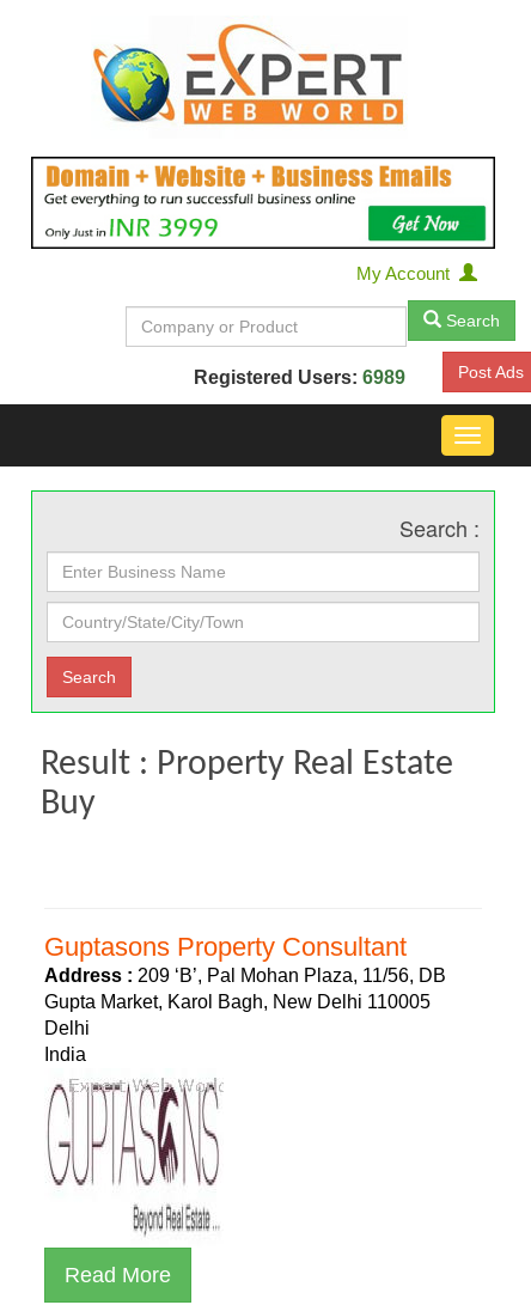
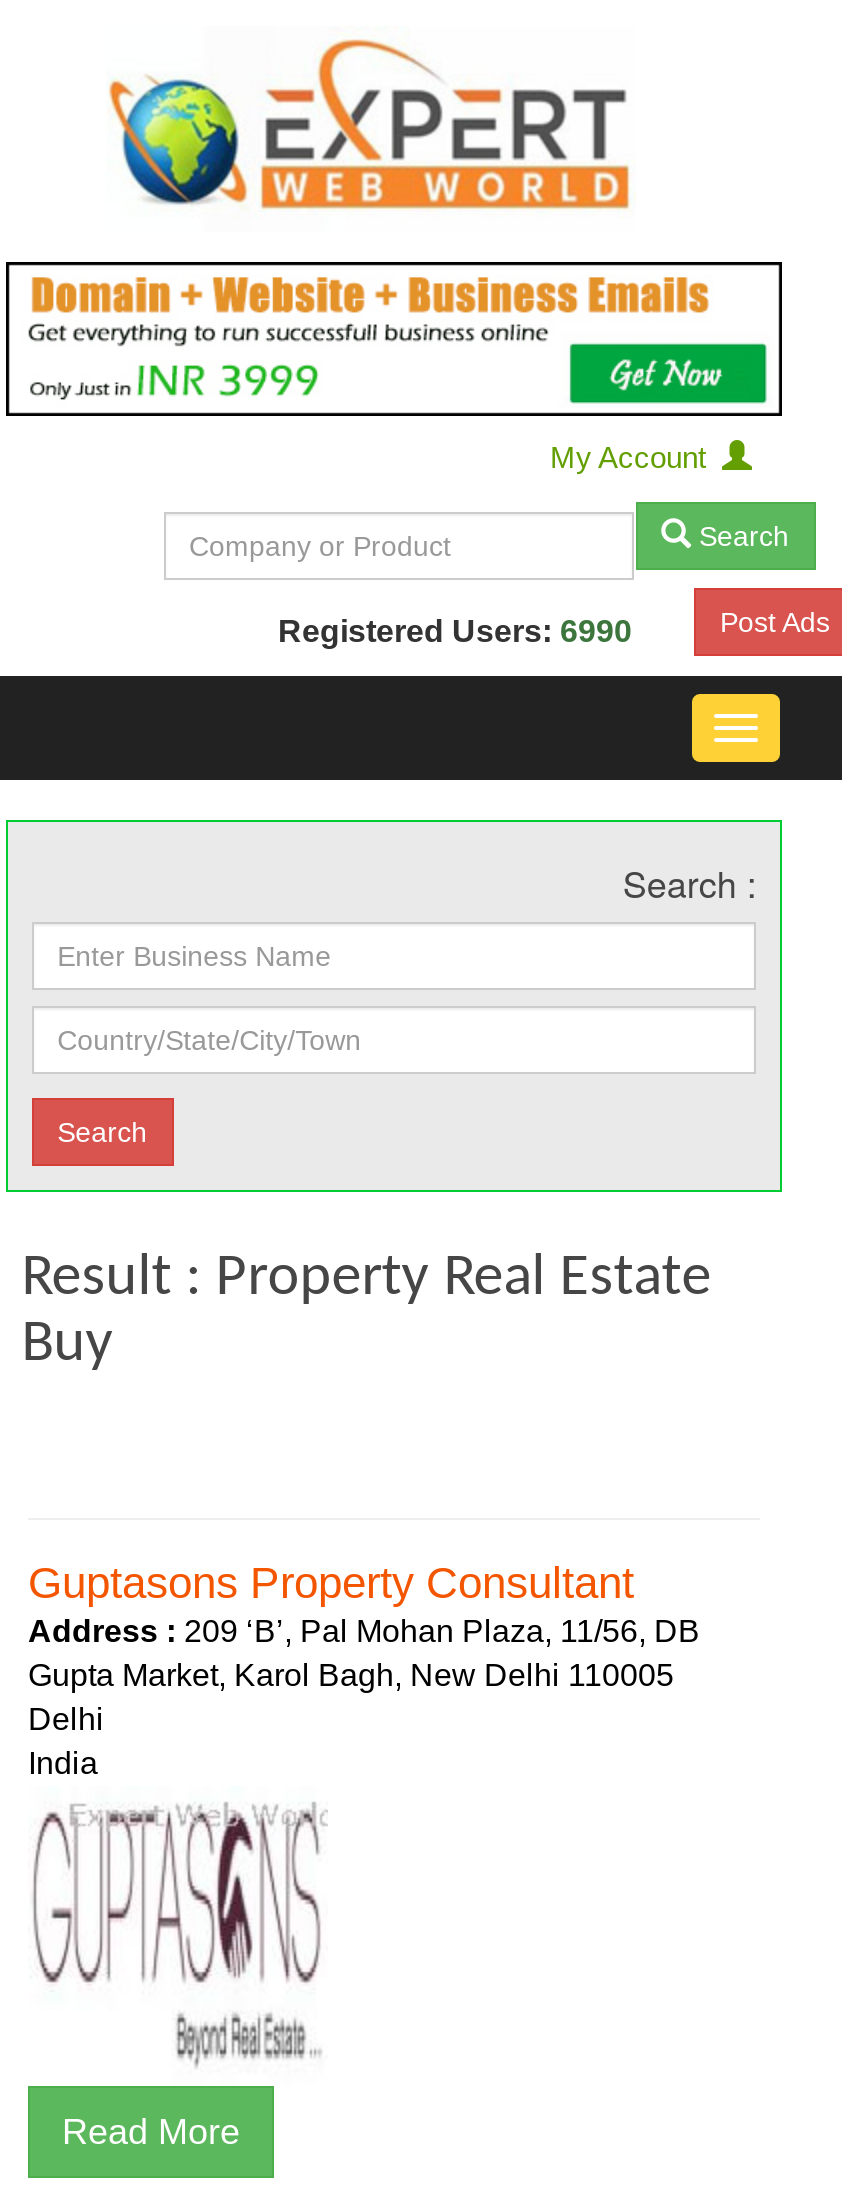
- Registered Users: 6989
+ Registered Users: 6990
